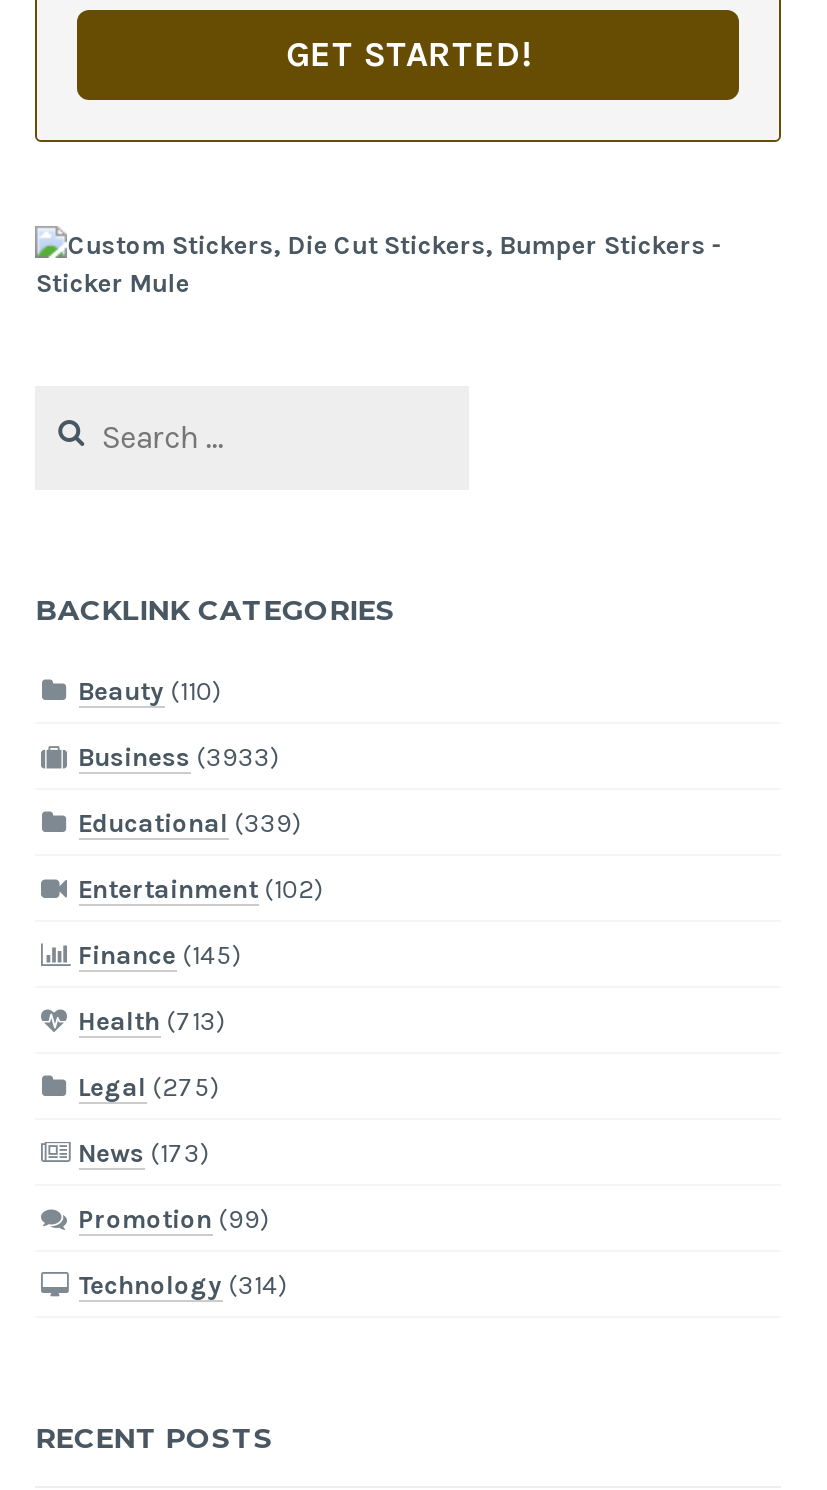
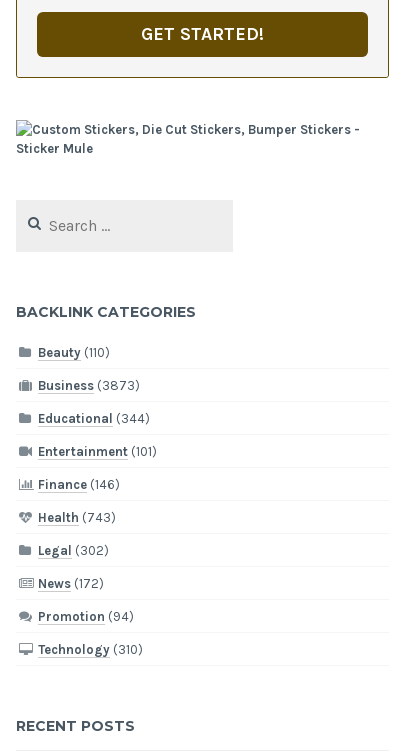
- Business (3933)
+ Business (3873)

- Educational (339)
+ Educational (344)

- Entertainment (102)
+ Entertainment (101)

- Finance (145)
+ Finance (146)

- Health (713)
+ Health (743)

- Legal (275)
+ Legal (302)

- News (173)
+ News (172)

- Promotion (99)
+ Promotion (94)

- Technology (314)
+ Technology (310)
